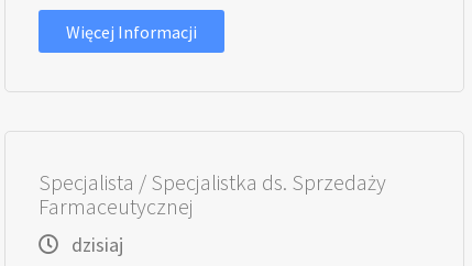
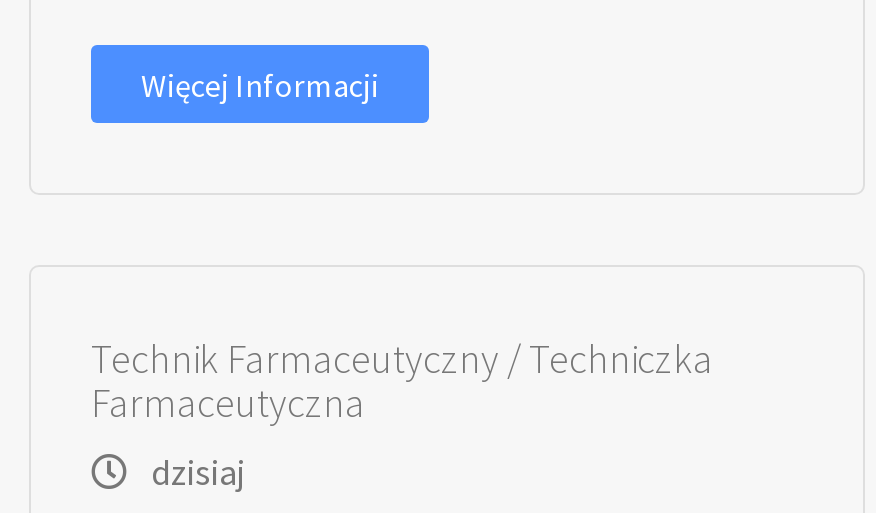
- Specjalista / Specjalistka ds. Sprzedaży
- Farmaceutycznej
+ Technik Farmaceutyczny / Techniczka
+ Farmaceutyczna
